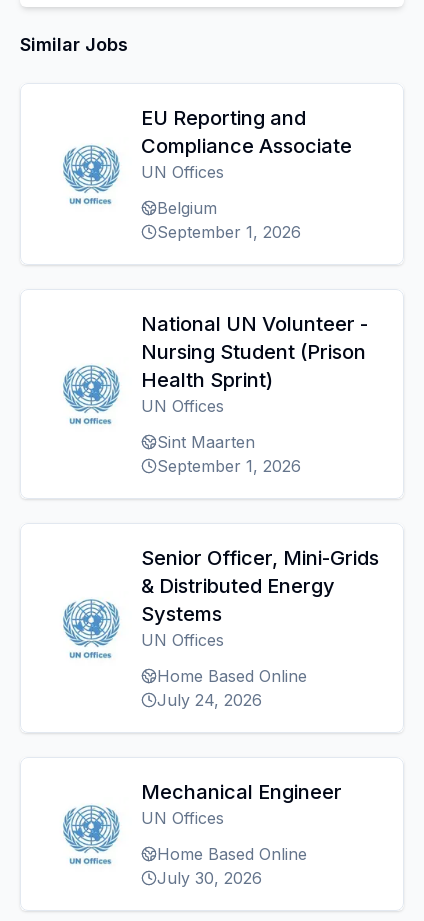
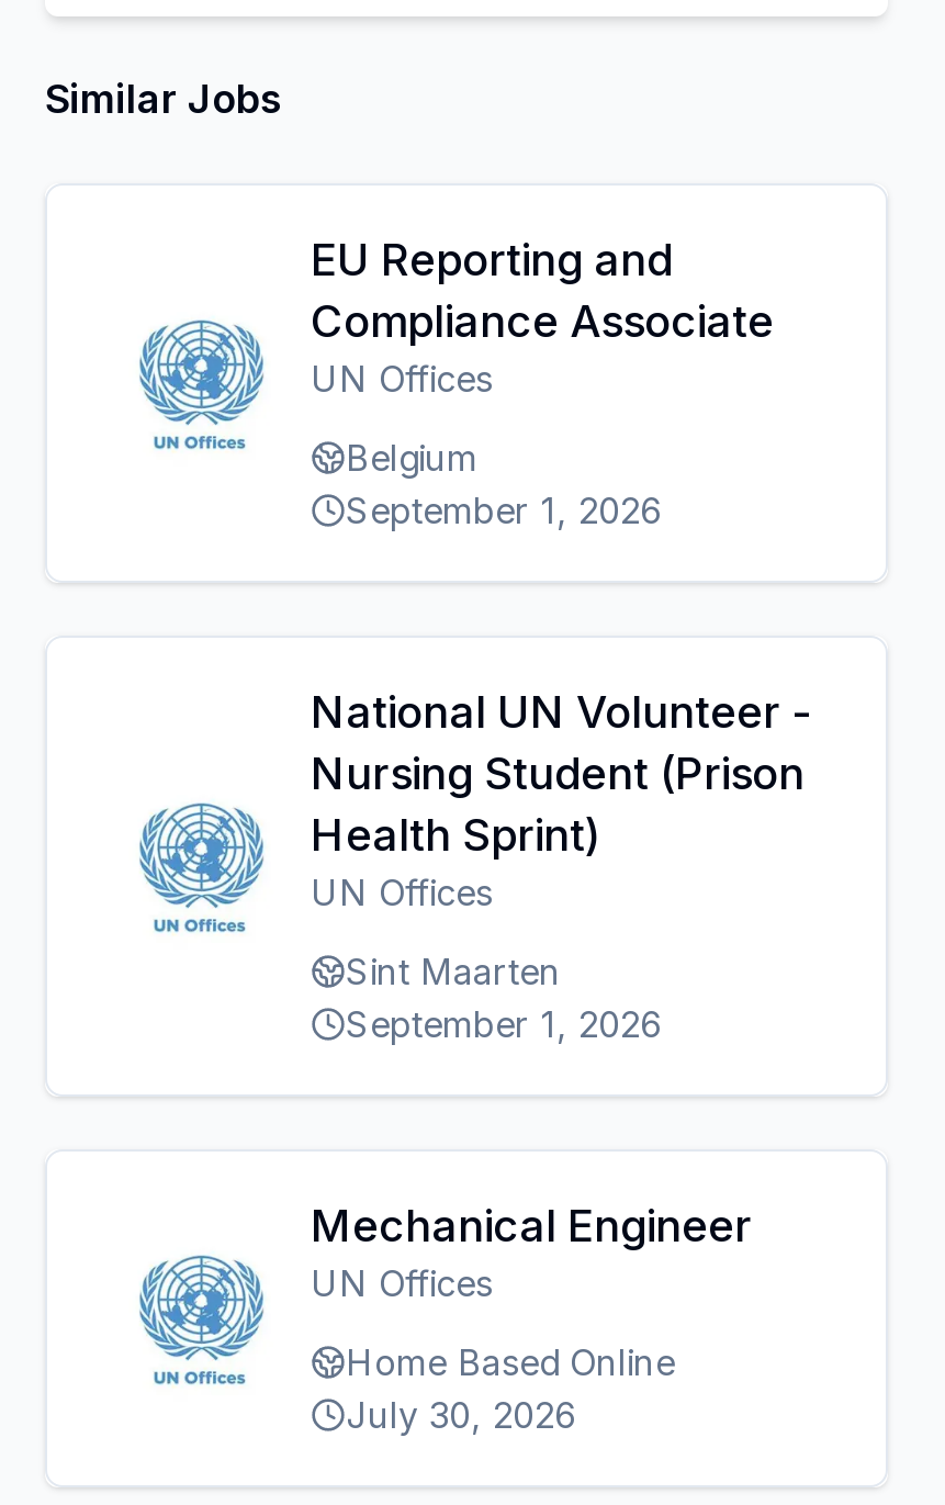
- Senior Officer, Mini-Grids
- & Distributed Energy
- Systems
- UN Offices
- Home Based Online
- July 24, 2026
